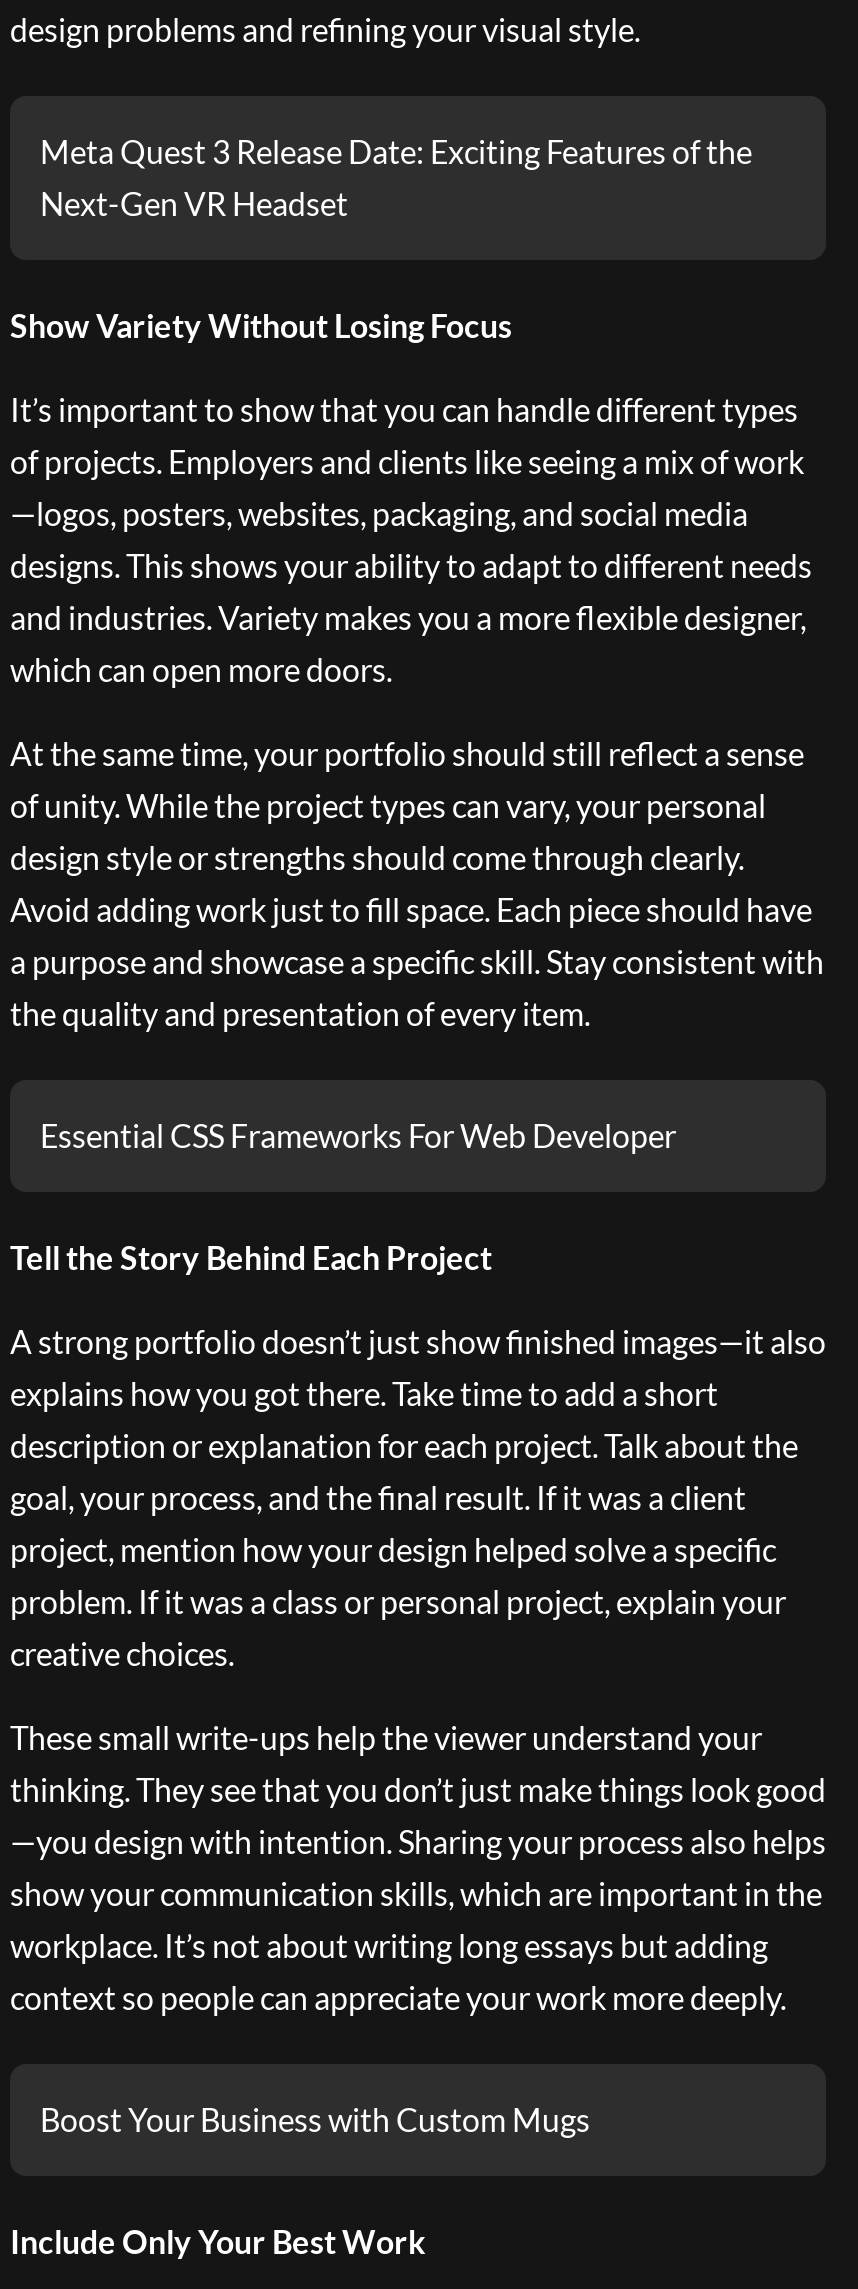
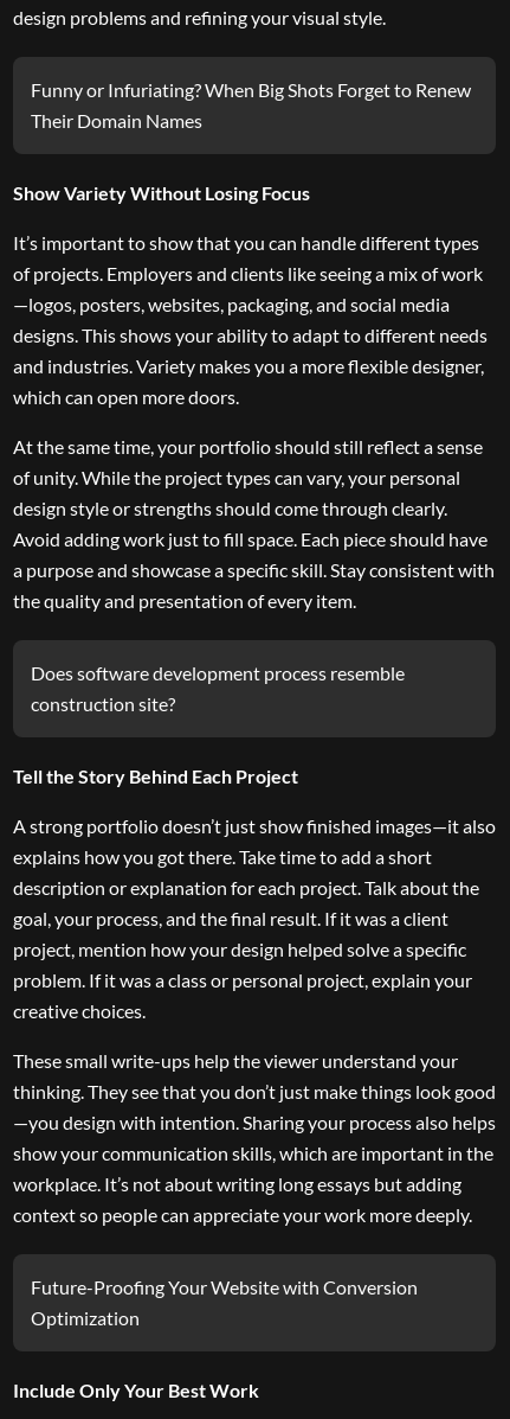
- Meta Quest 3 Release Date: Exciting Features of the
- Next-Gen VR Headset
+ Funny or Infuriating? When Big Shots Forget to Renew
+ Their Domain Names

- Essential CSS Frameworks For Web Developer
+ Does software development process resemble
+ construction site?

- Boost Your Business with Custom Mugs
+ Future-Proofing Your Website with Conversion
+ Optimization
